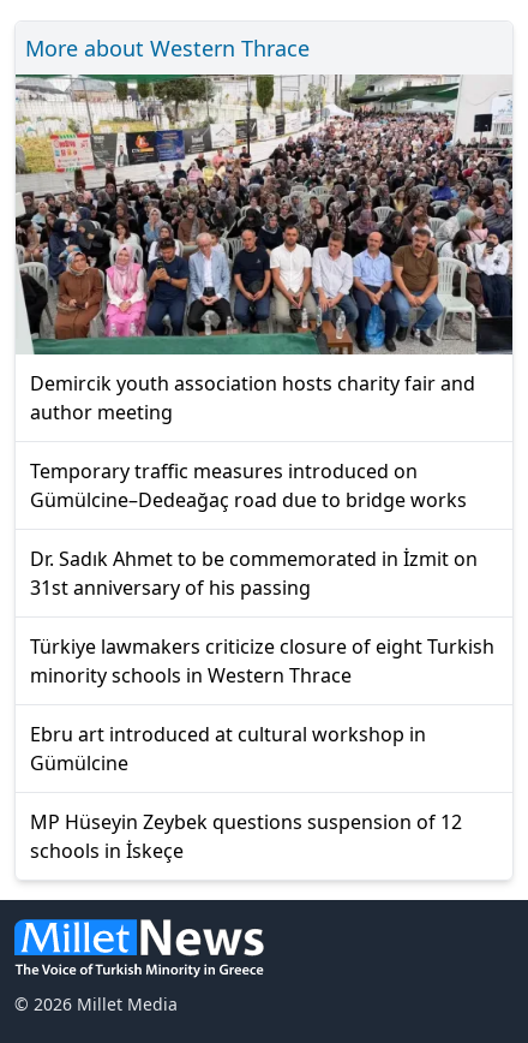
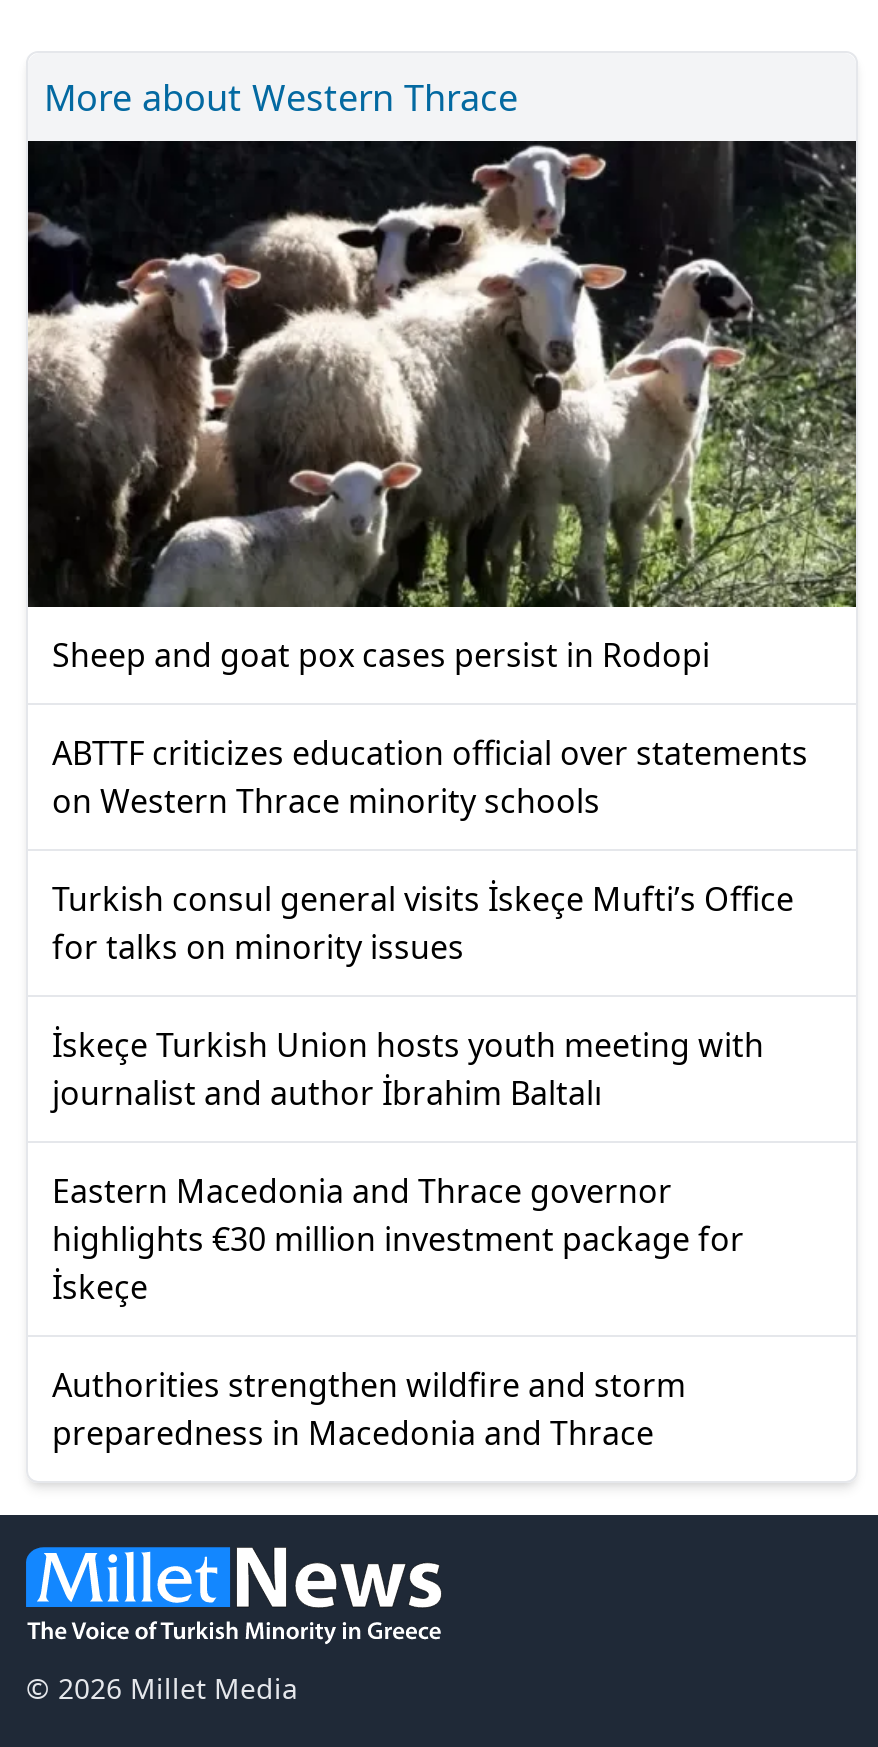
- [image]
- Demircik youth association hosts charity fair and
- author meeting
+ [image]
+ Sheep and goat pox cases persist in Rodopi

- Temporary traffic measures introduced on
- Gümülcine–Dedeağaç road due to bridge works
+ ABTTF criticizes education official over statements
+ on Western Thrace minority schools

- Dr. Sadık Ahmet to be commemorated in İzmit on
- 31st anniversary of his passing
+ Turkish consul general visits İskeçe Mufti’s Office
+ for talks on minority issues

- Türkiye lawmakers criticize closure of eight Turkish
- minority schools in Western Thrace
+ İskeçe Turkish Union hosts youth meeting with
+ journalist and author İbrahim Baltalı

- Ebru art introduced at cultural workshop in
- Gümülcine
+ Eastern Macedonia and Thrace governor
+ highlights €30 million investment package for
+ İskeçe

- MP Hüseyin Zeybek questions suspension of 12
- schools in İskeçe
+ Authorities strengthen wildfire and storm
+ preparedness in Macedonia and Thrace
